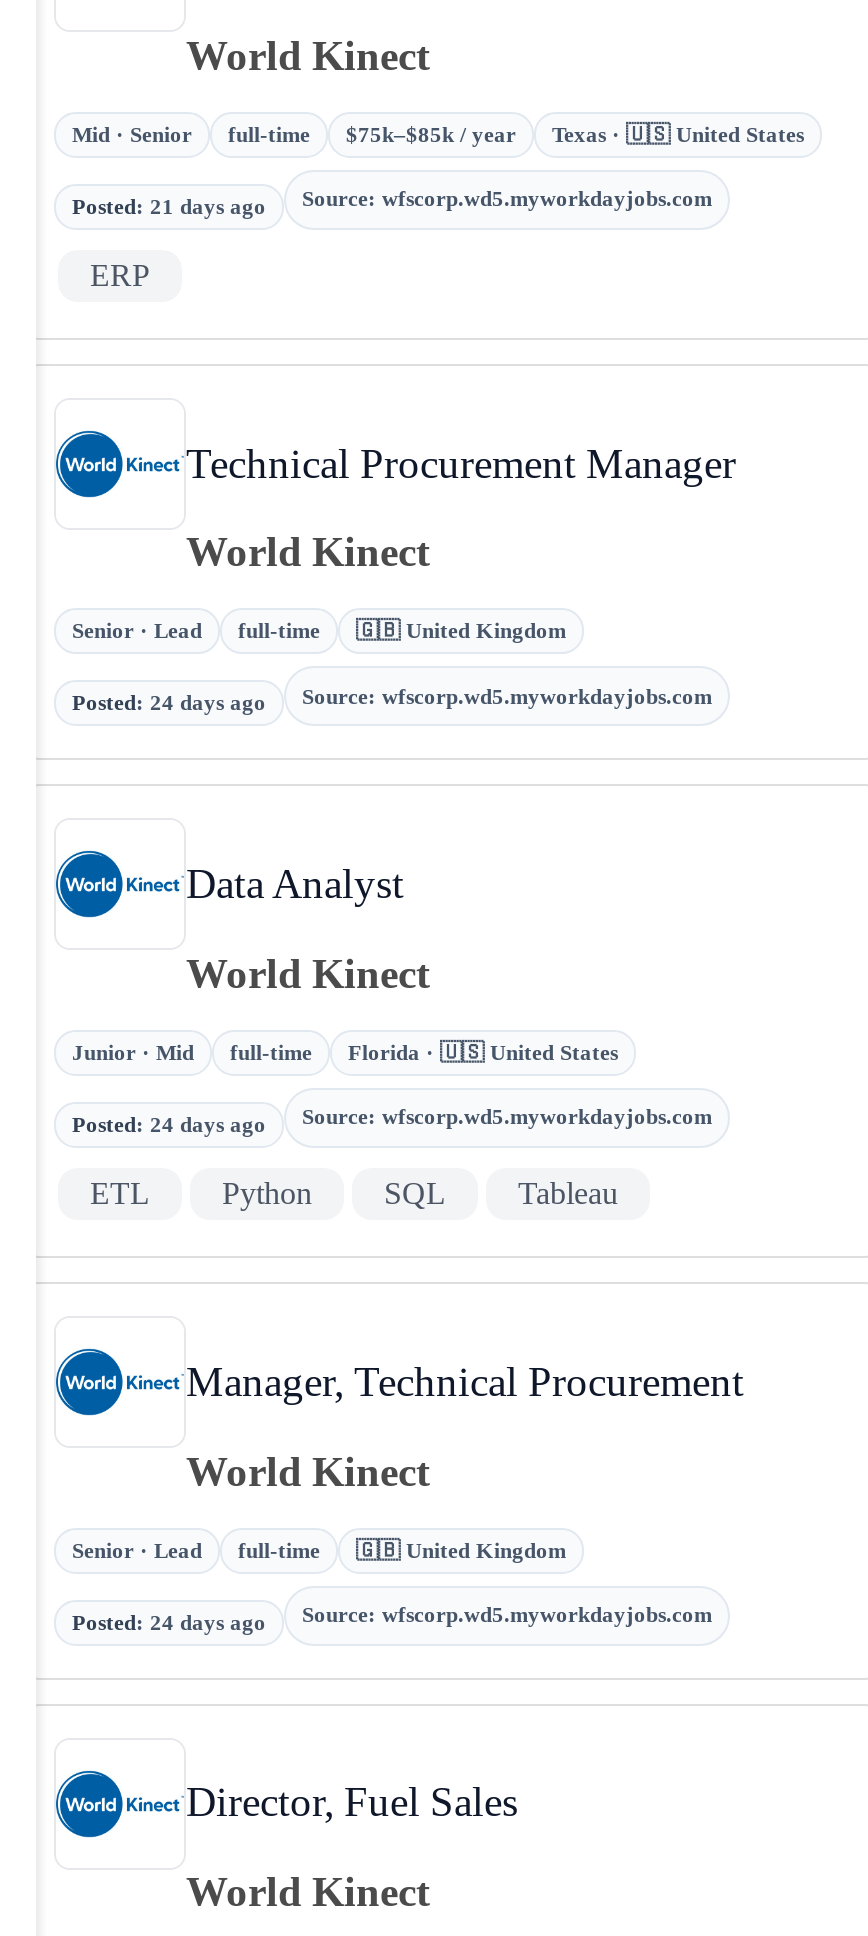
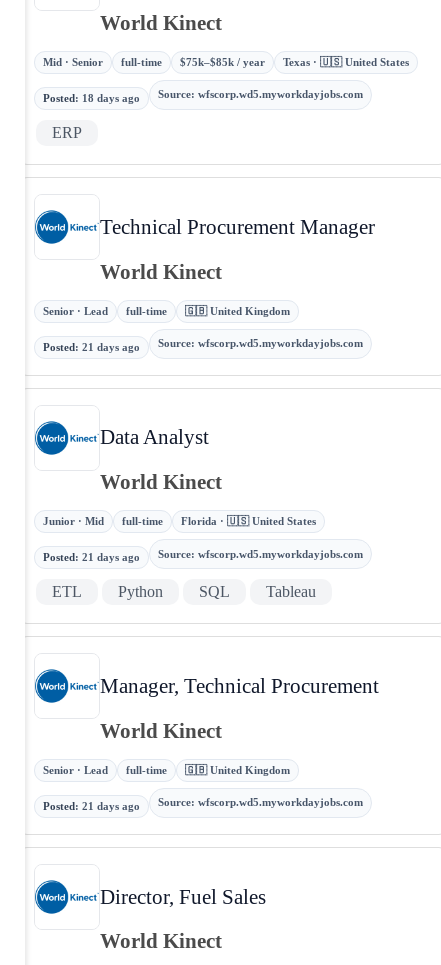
- Posted: 21 days ago
+ Posted: 18 days ago

- Posted: 24 days ago
+ Posted: 21 days ago

- Posted: 24 days ago
+ Posted: 21 days ago

- Posted: 24 days ago
+ Posted: 21 days ago
